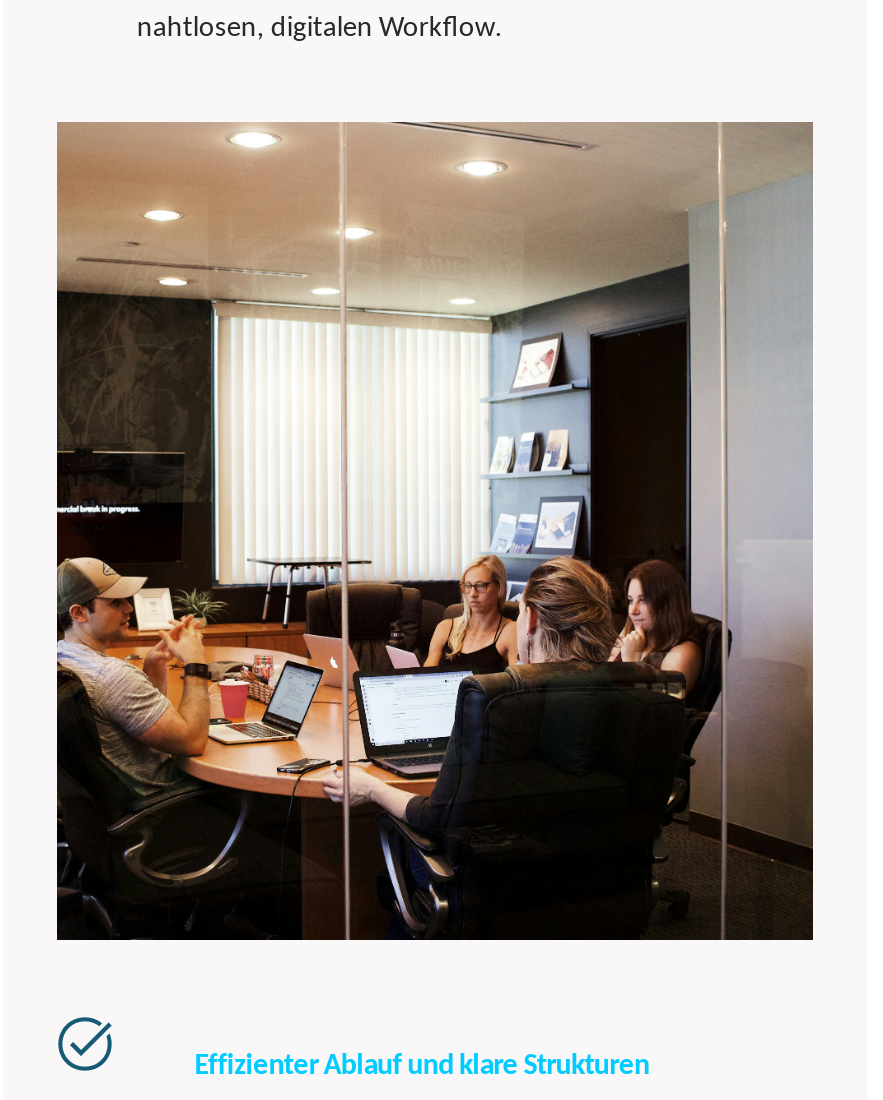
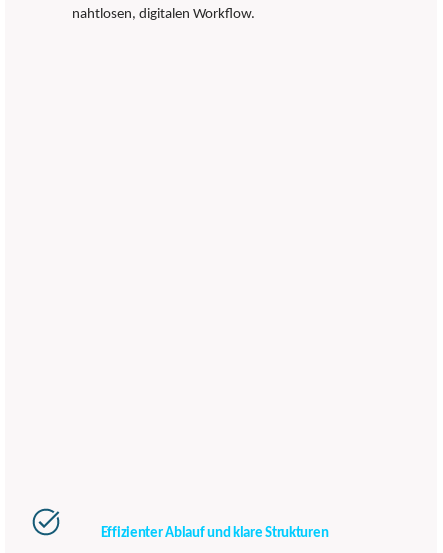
- [image]
